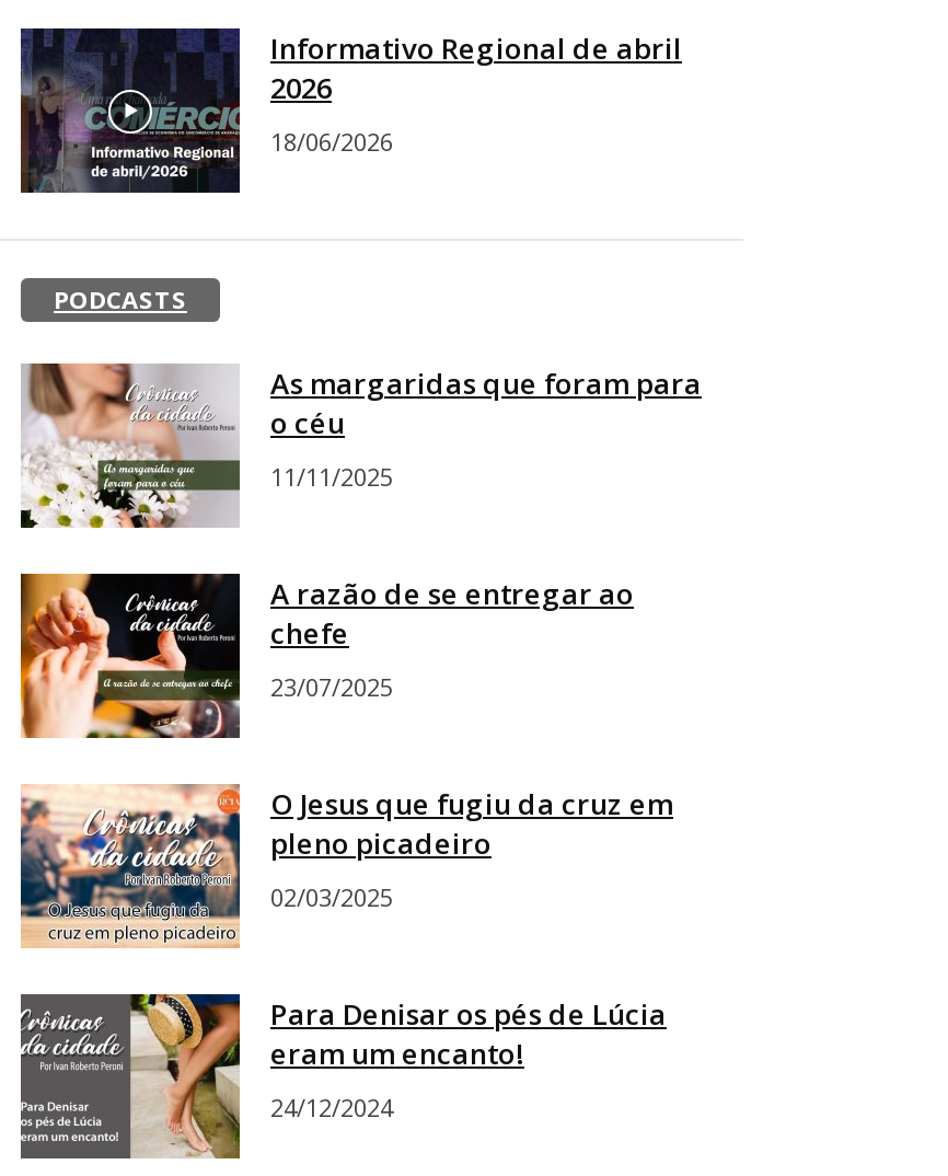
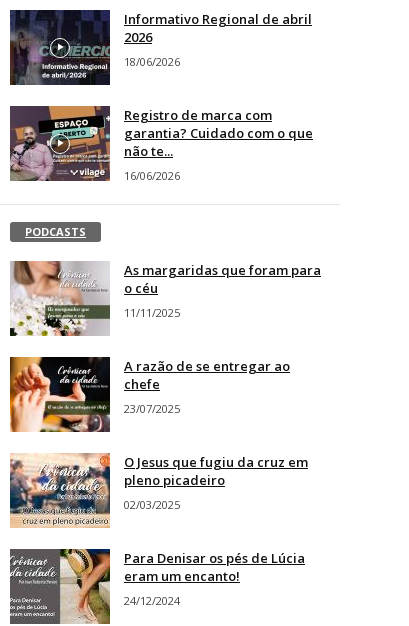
+ [image]
+ Registro de marca com
+ garantia? Cuidado com o que
+ não te...
+ 16/06/2026
